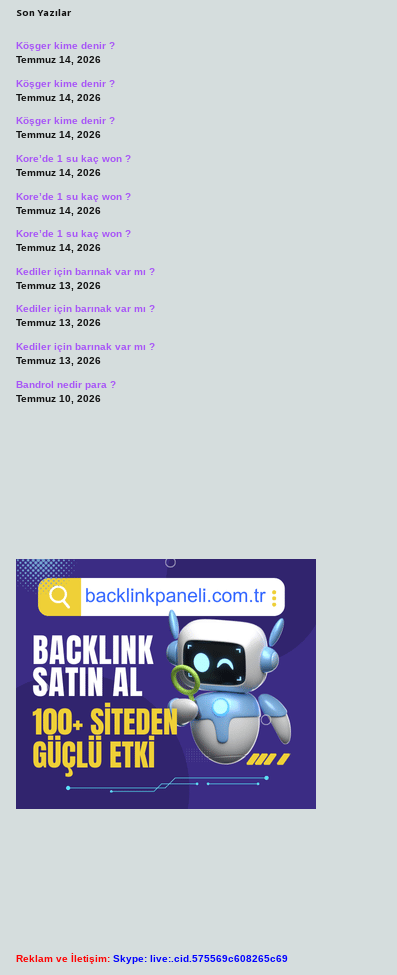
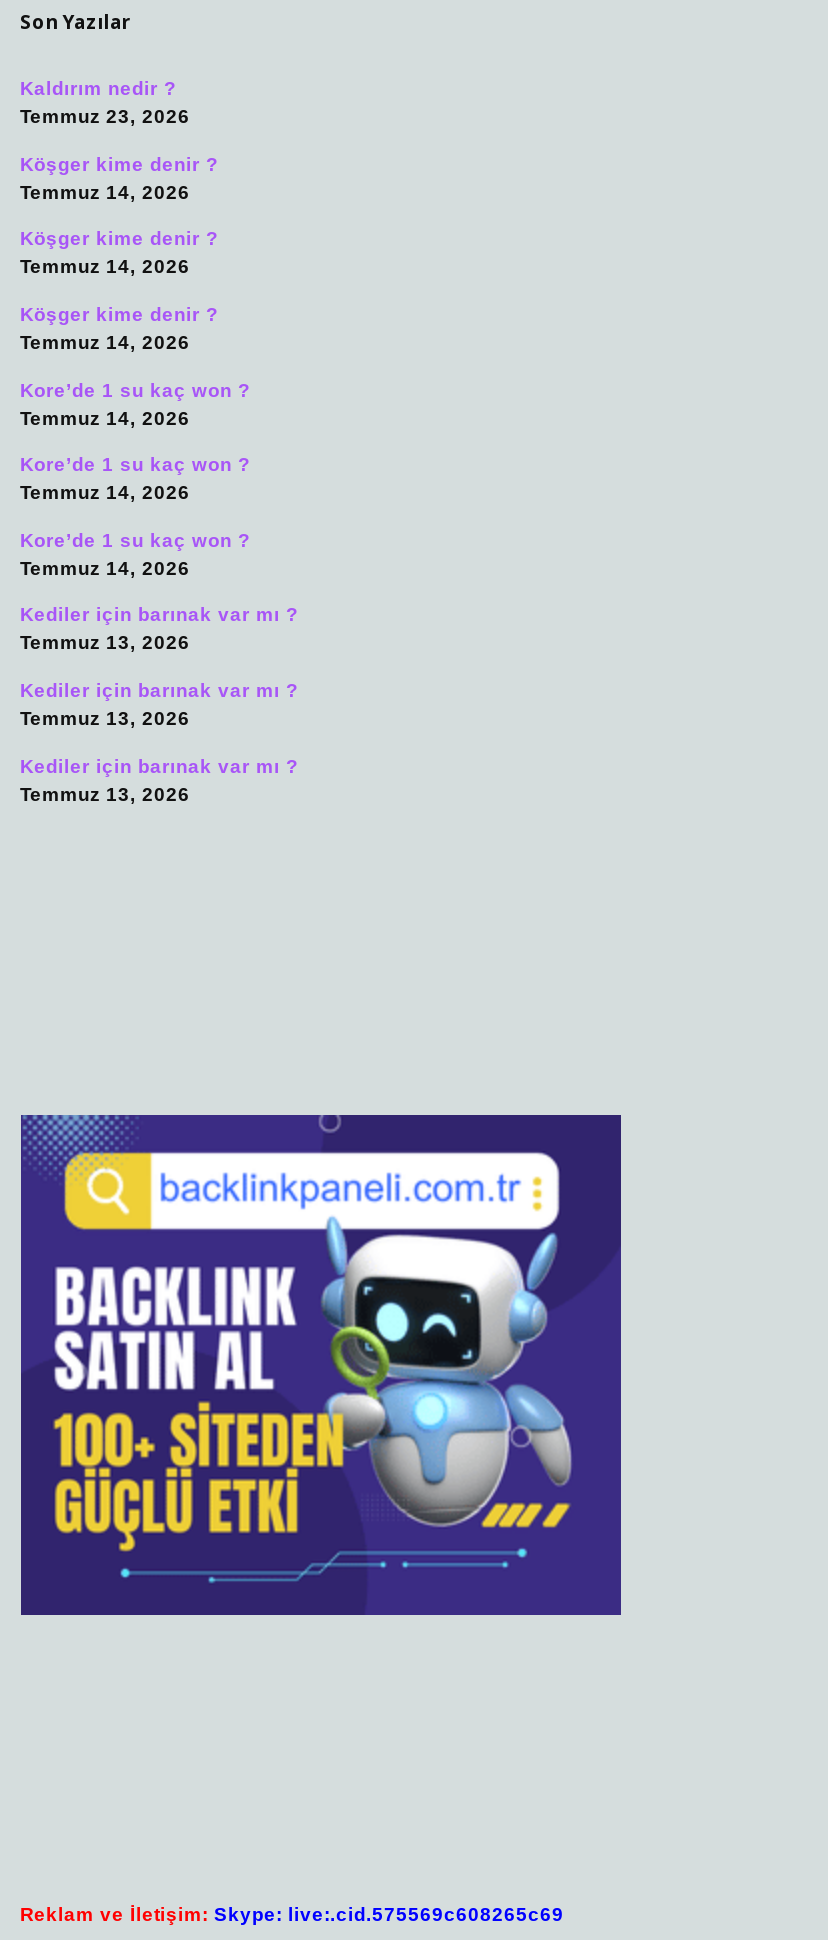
+ Kaldırım nedir ?
+ Temmuz 23, 2026

moved down: Köşger kime denir ? | Temmuz 14, 2026 | Köşger kime denir ? | ... | Kediler için barınak var mı ? | Temmuz 13, 2026

- Bandrol nedir para ?
- Temmuz 10, 2026
